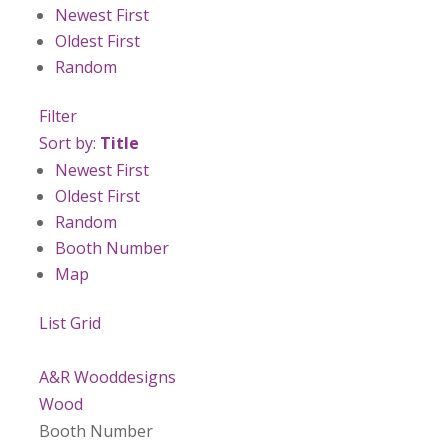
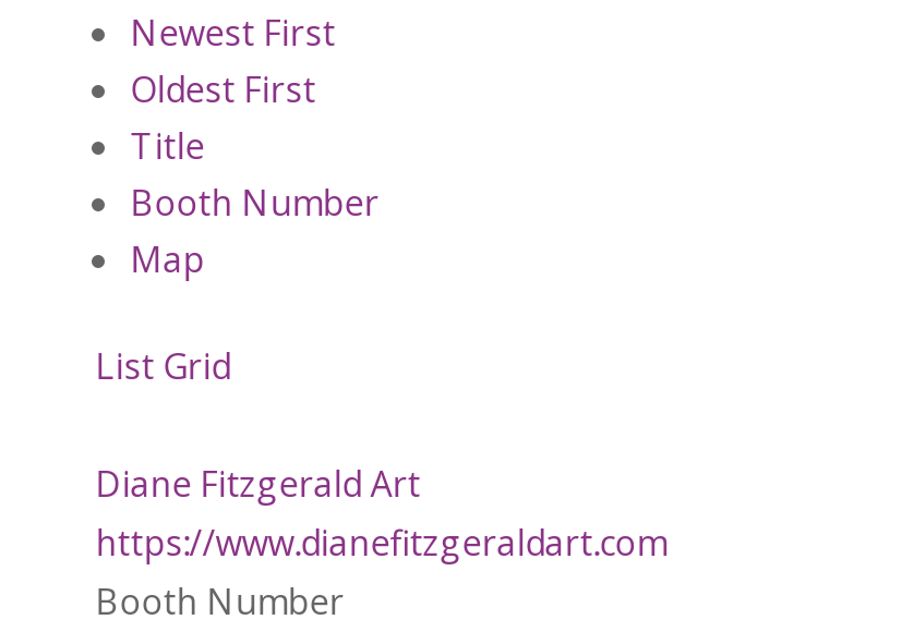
- Random
- Filter
- Sort by: Title
- Newest First
- Oldest First
- Random
+ Title

- A&R Wooddesigns
- Wood
+ Diane Fitzgerald Art
+ https://www.dianefitzgeraldart.com
